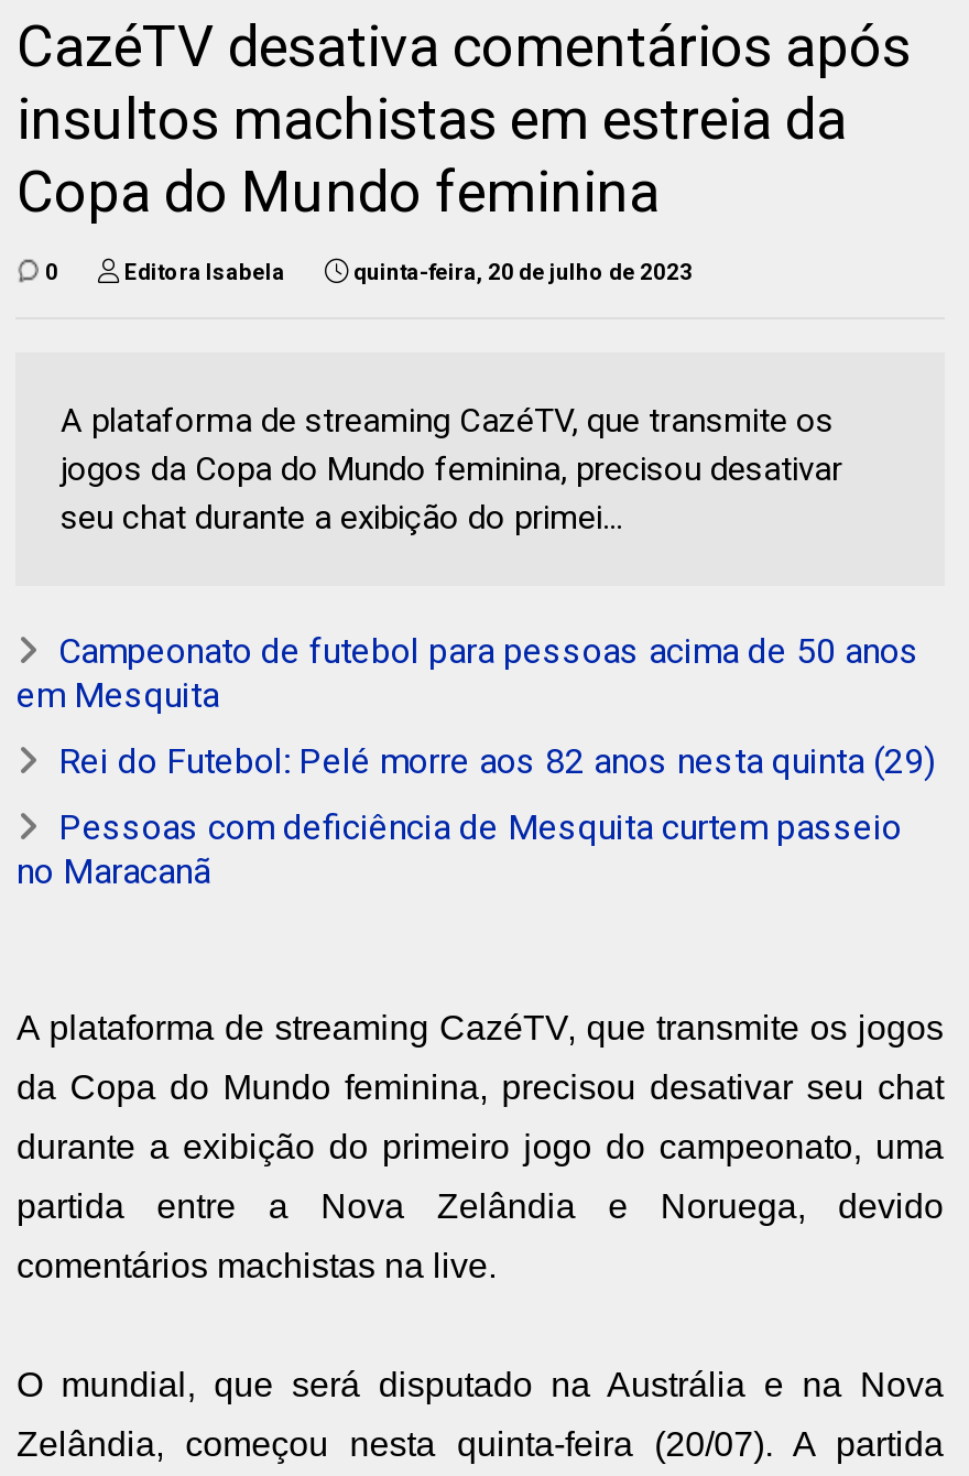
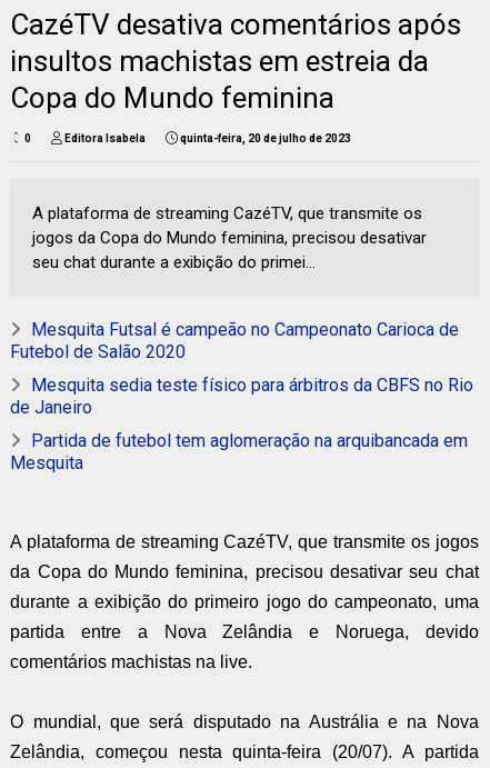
- Campeonato de futebol para pessoas acima de 50 anos
- em Mesquita
+ Mesquita Futsal é campeão no Campeonato Carioca de
+ Futebol de Salão 2020

- Rei do Futebol: Pelé morre aos 82 anos nesta quinta (29)
+ Mesquita sedia teste físico para árbitros da CBFS no Rio
+ de Janeiro

- Pessoas com deficiência de Mesquita curtem passeio
- no Maracanã
+ Partida de futebol tem aglomeração na arquibancada em
+ Mesquita
